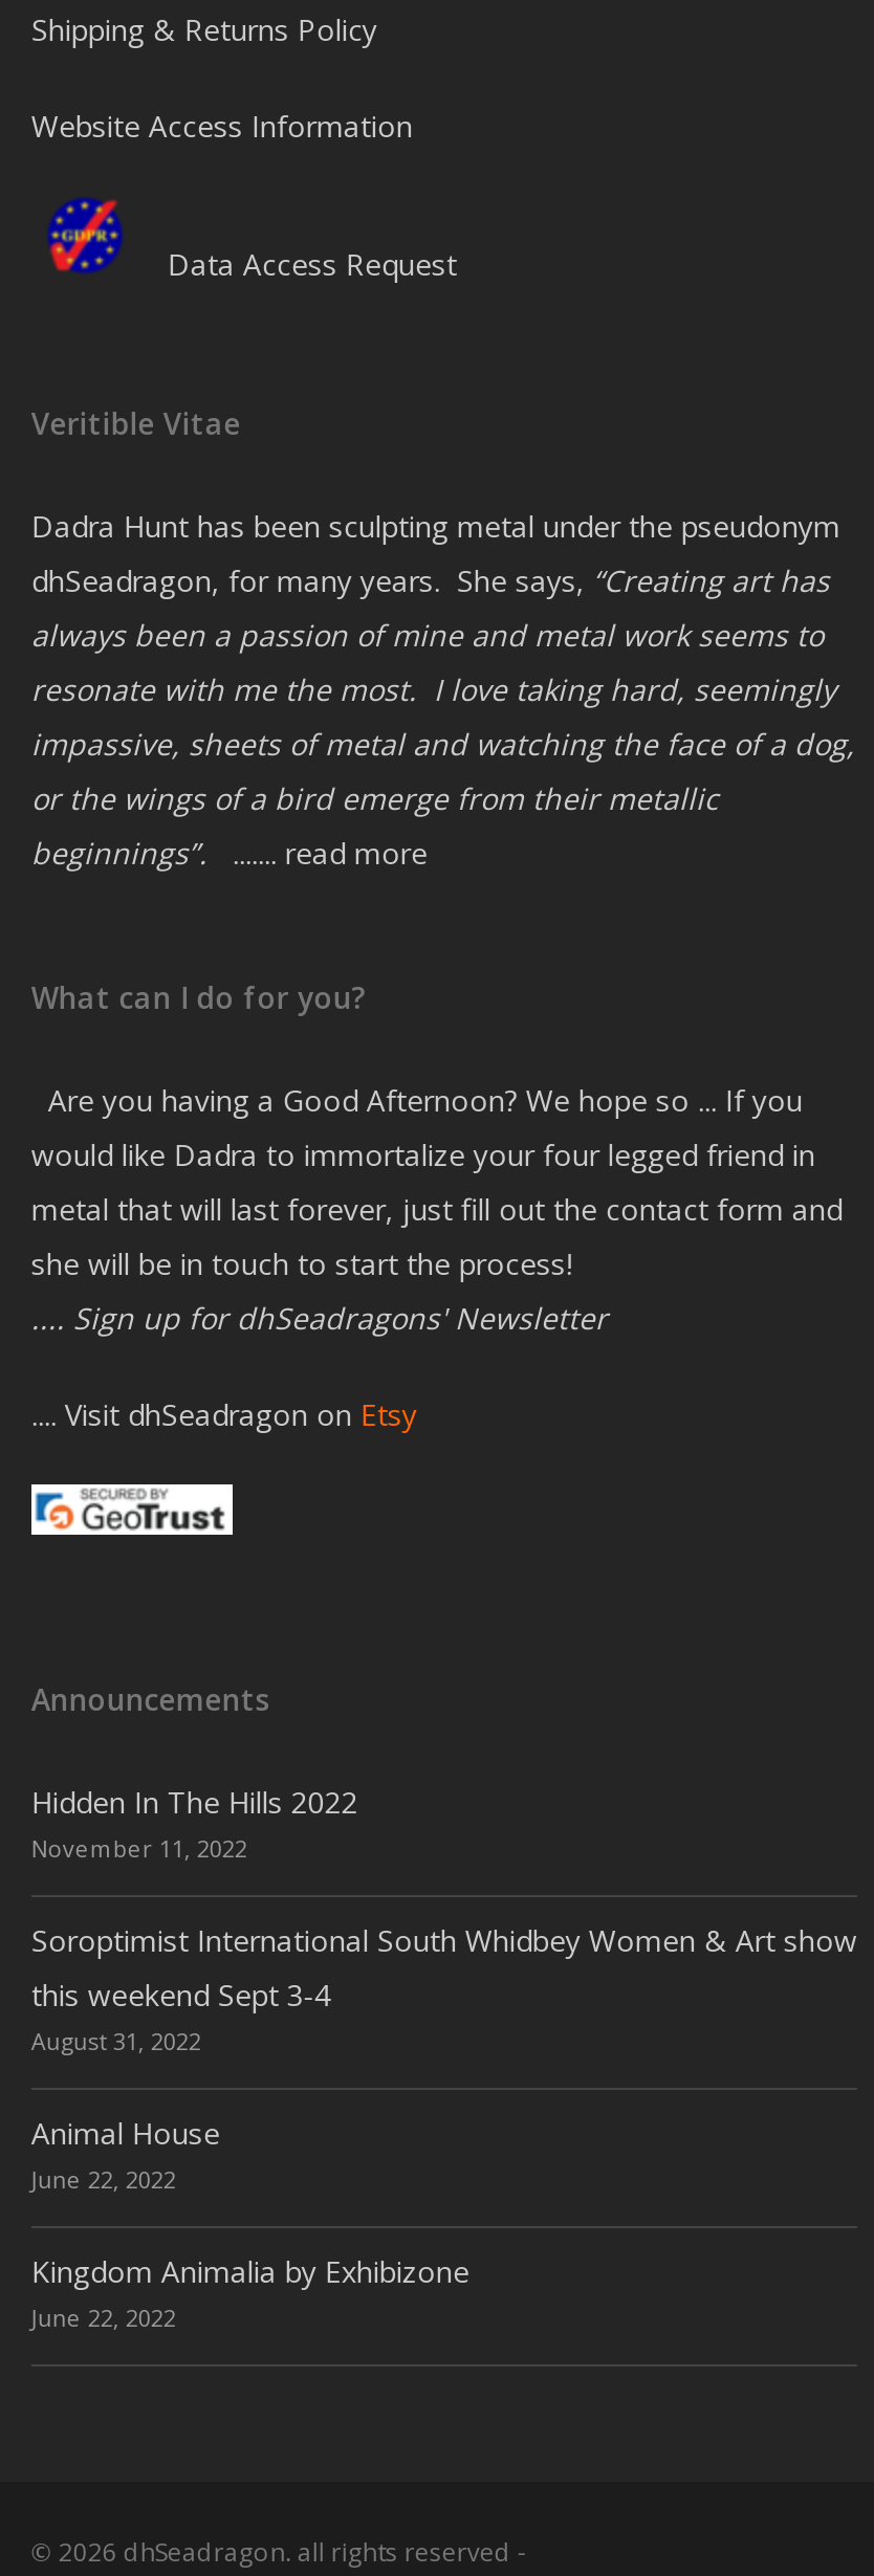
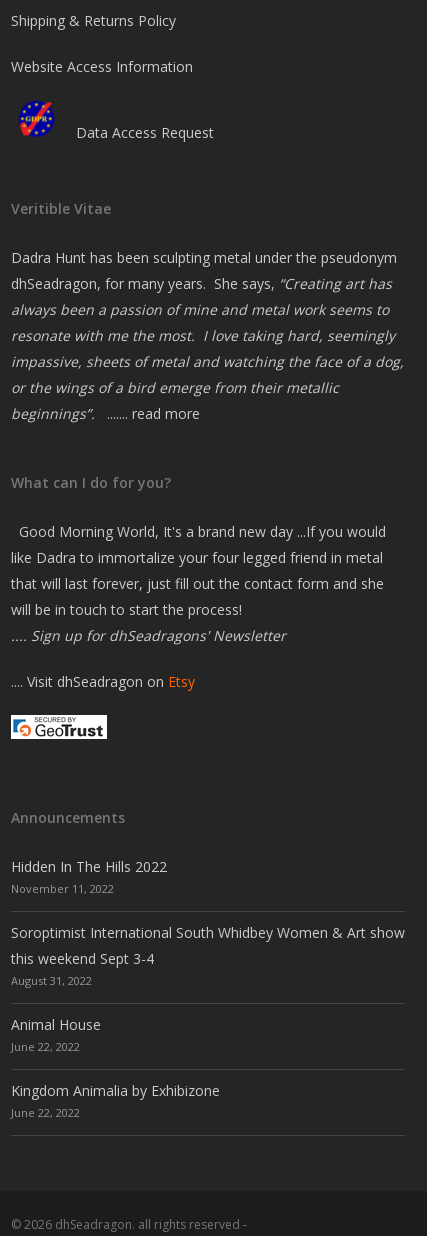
- Are you having a Good Afternoon? We hope so ... If you
- would like Dadra to immortalize your four legged friend in
- metal that will last forever, just fill out the contact form and
- she will be in touch to start the process!
+ Good Morning World, It's a brand new day ...If you would
+ like Dadra to immortalize your four legged friend in metal
+ that will last forever, just fill out the contact form and she
+ will be in touch to start the process!
